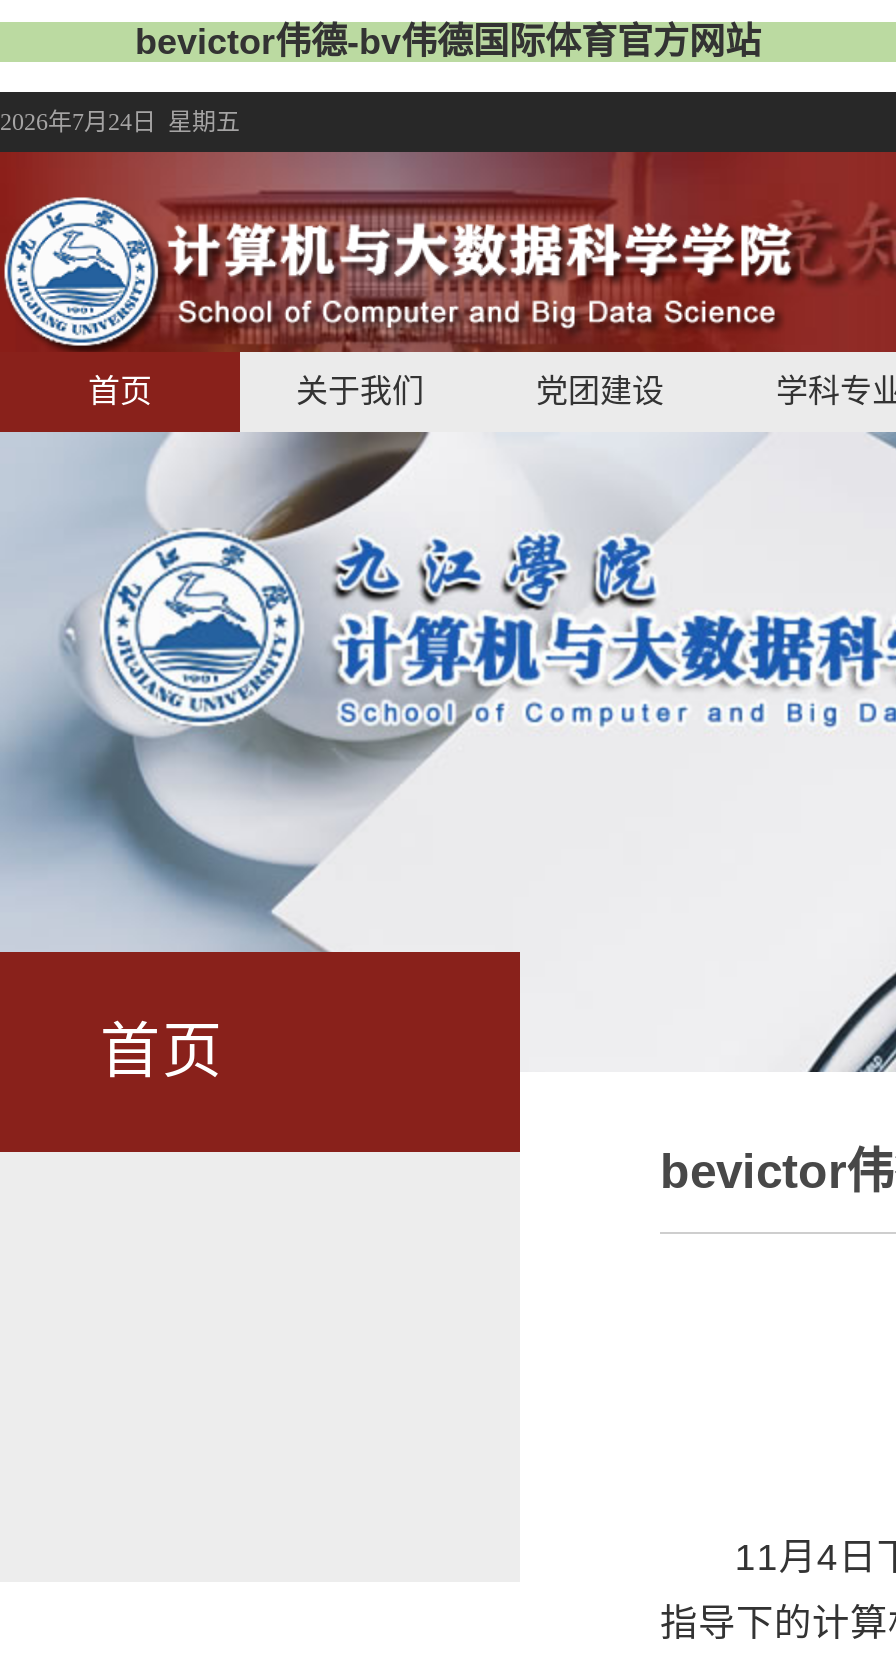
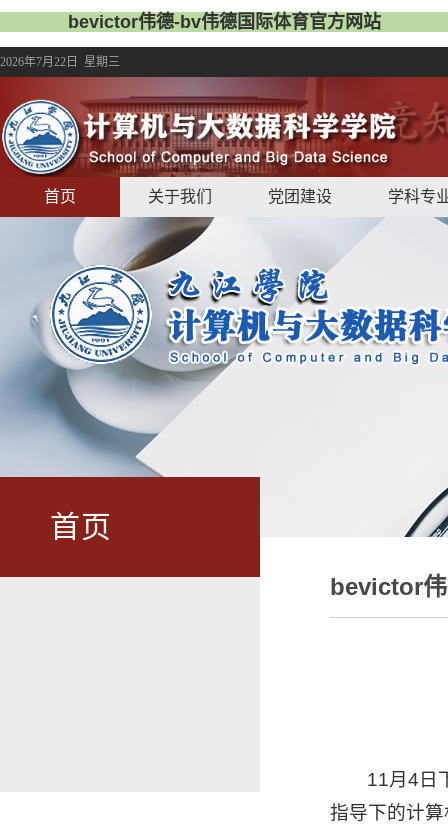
- 2026年7月24日 星期五
+ 2026年7月22日 星期三
